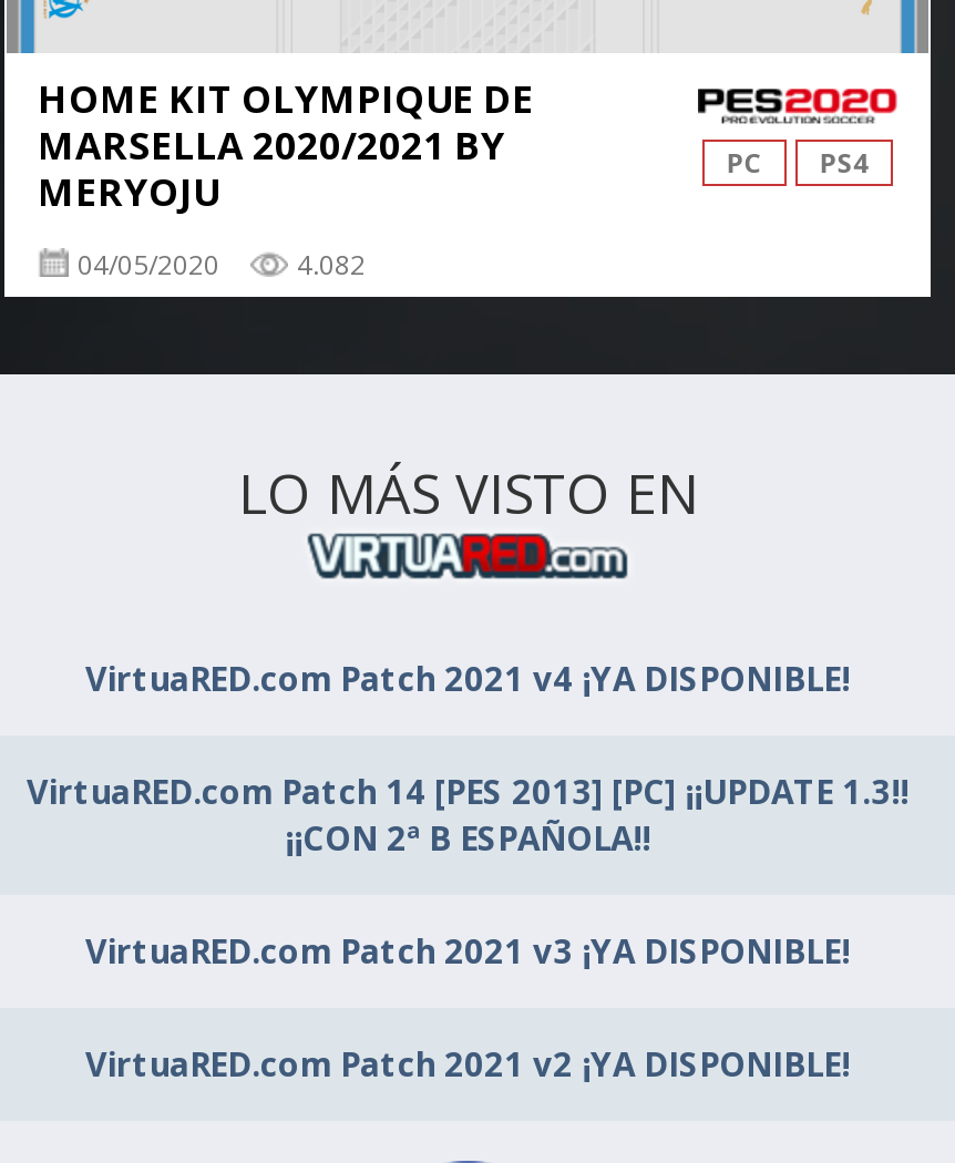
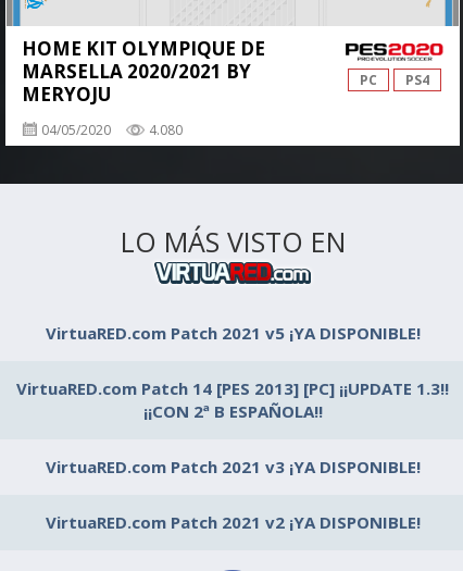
- 4.082
+ 4.080

- VirtuaRED.com Patch 2021 v4 ¡YA DISPONIBLE!
+ VirtuaRED.com Patch 2021 v5 ¡YA DISPONIBLE!
